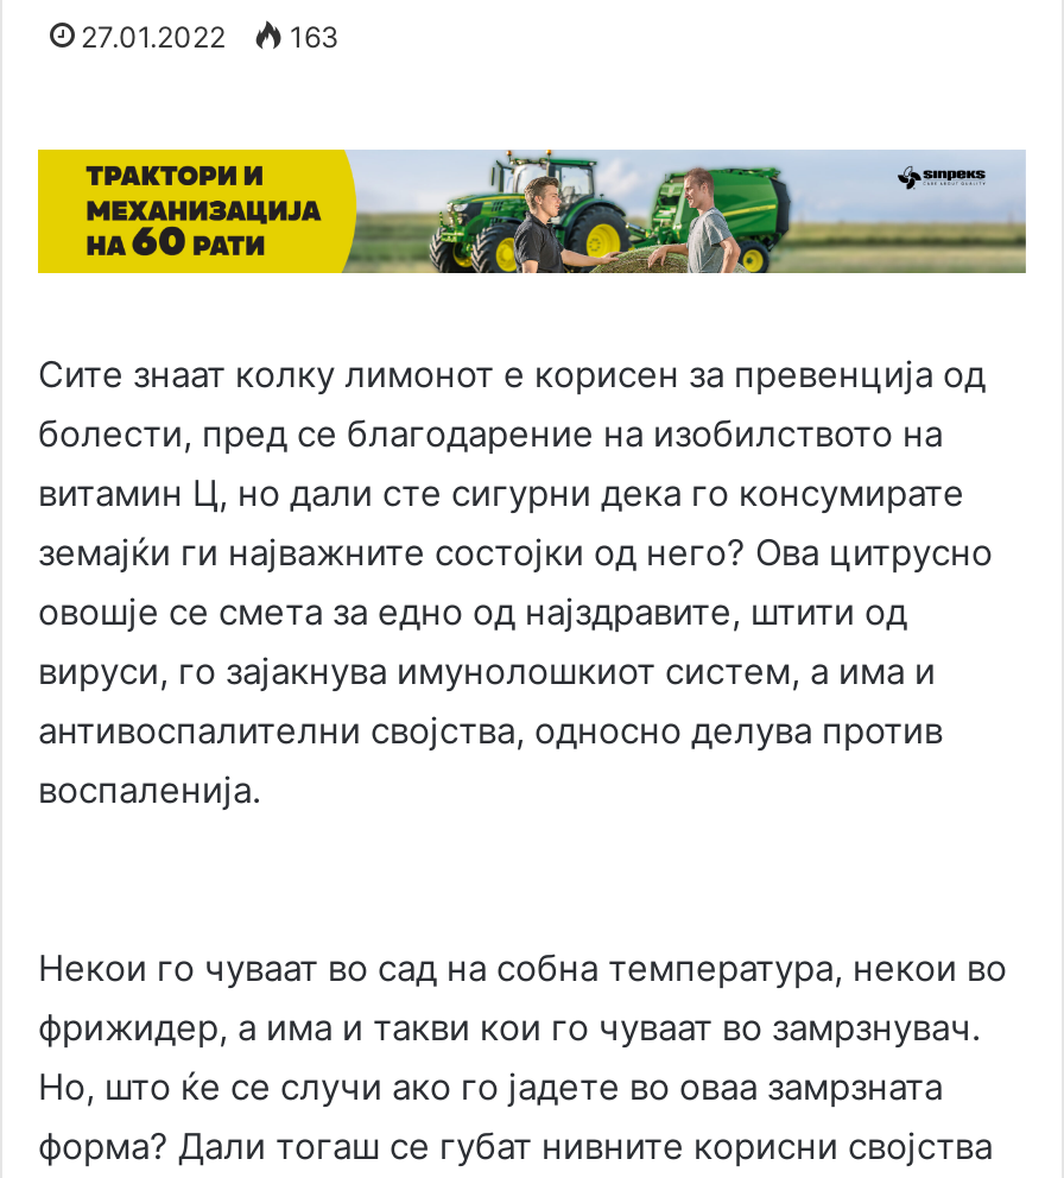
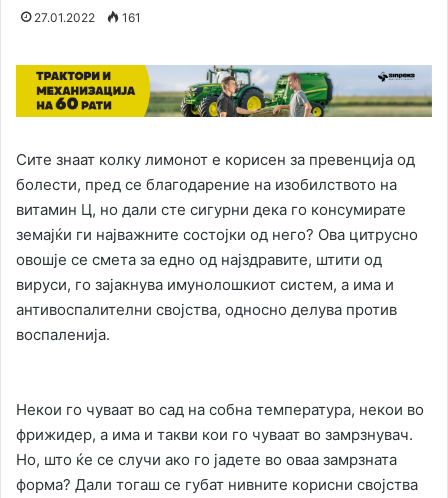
- 27.01.2022 163
+ 27.01.2022 161
